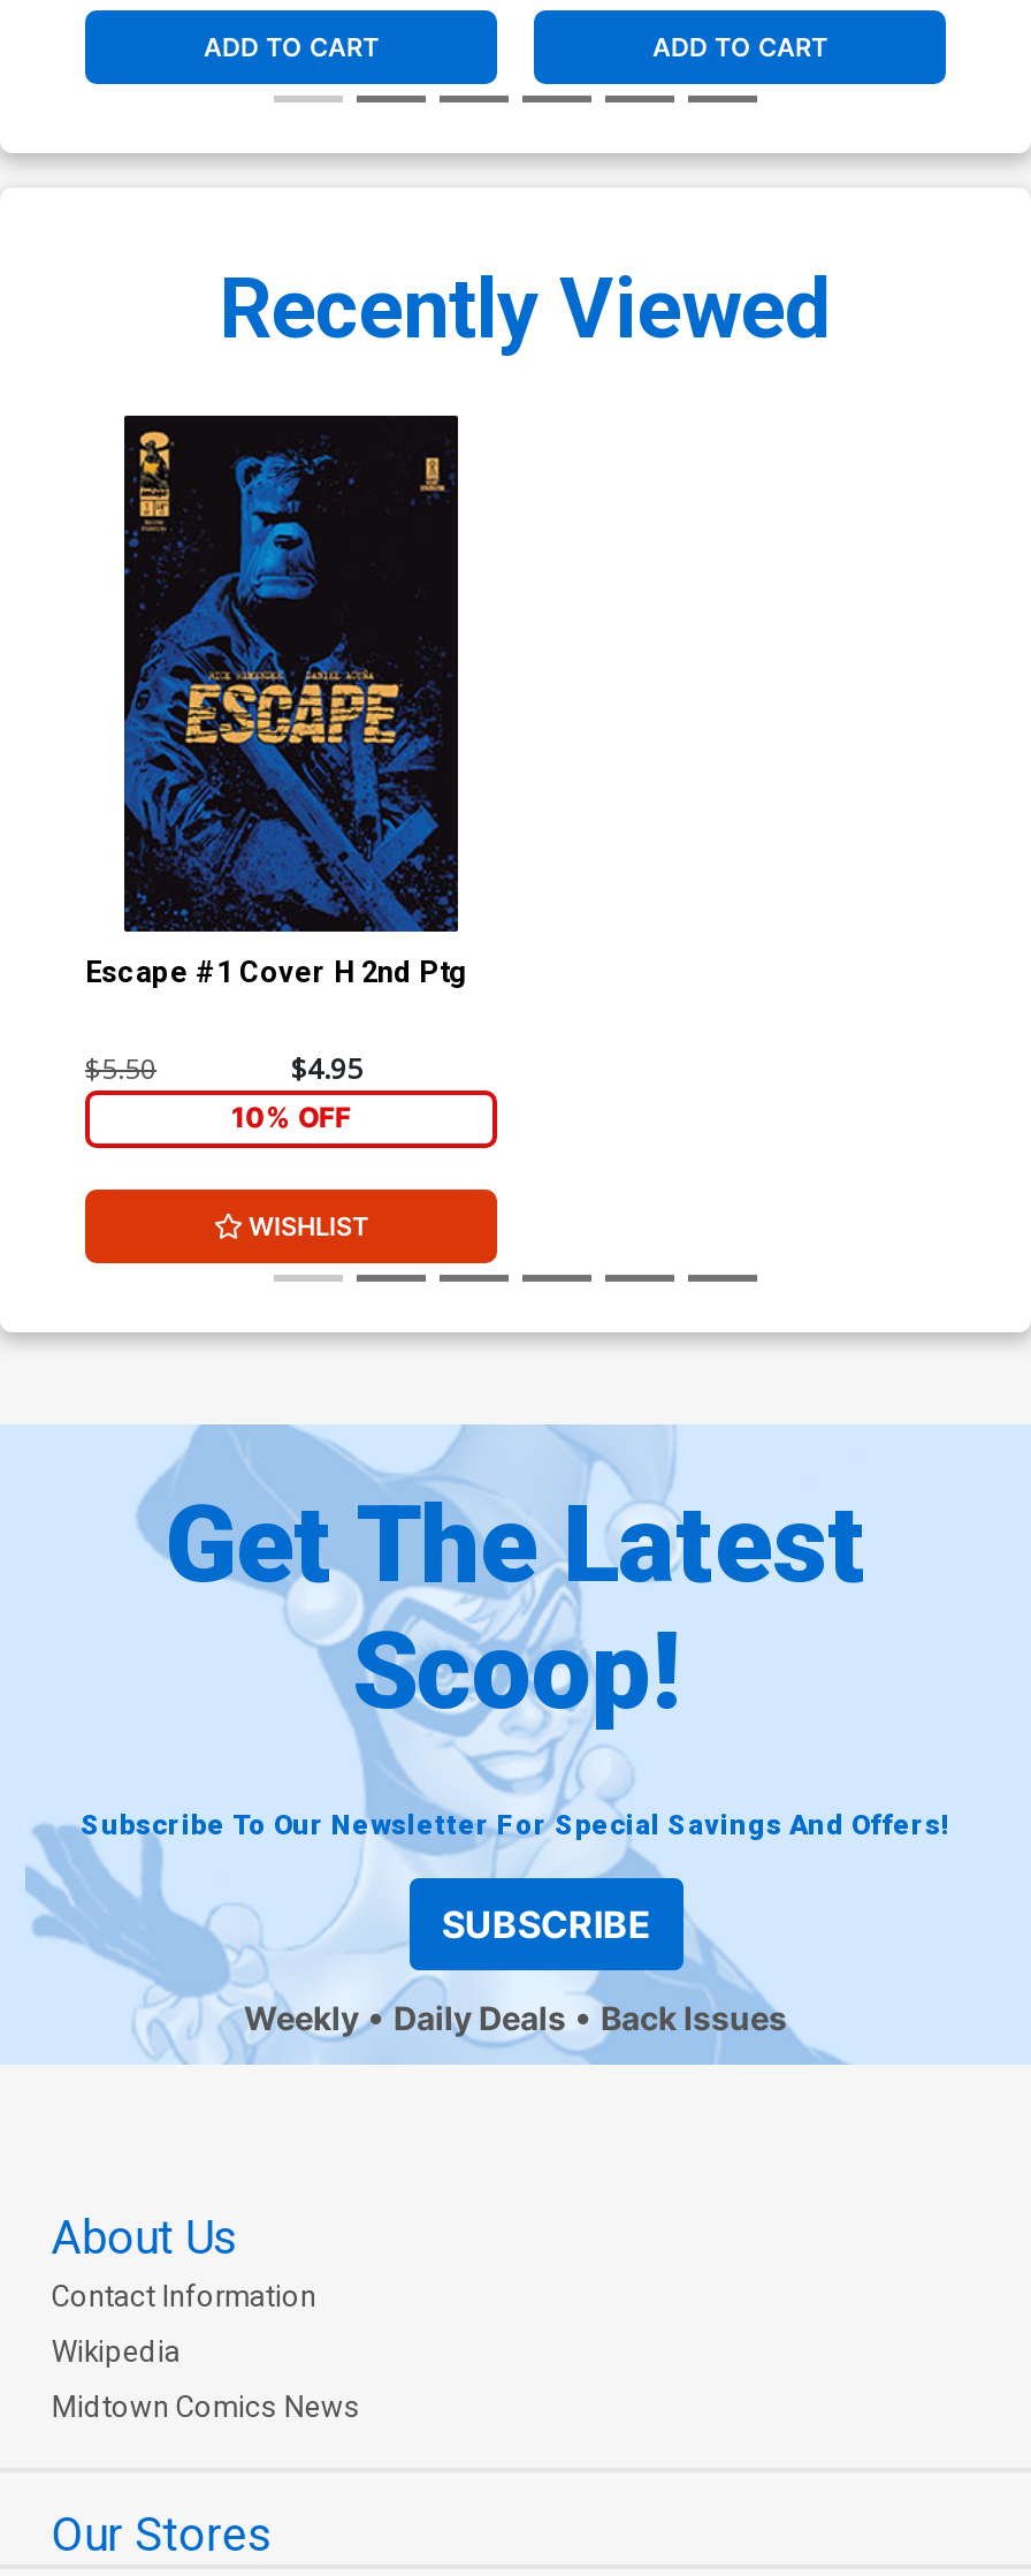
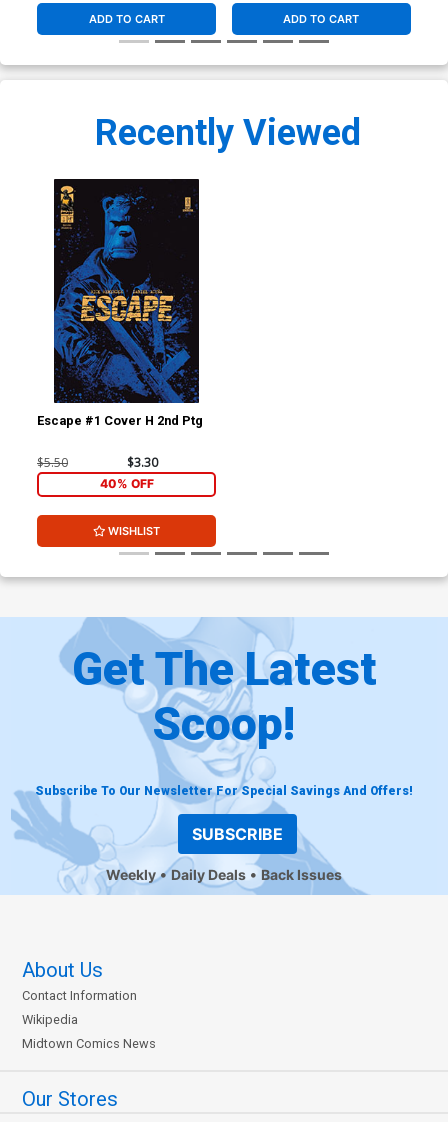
- $4.95
+ $3.30

- 10% OFF
+ 40% OFF
